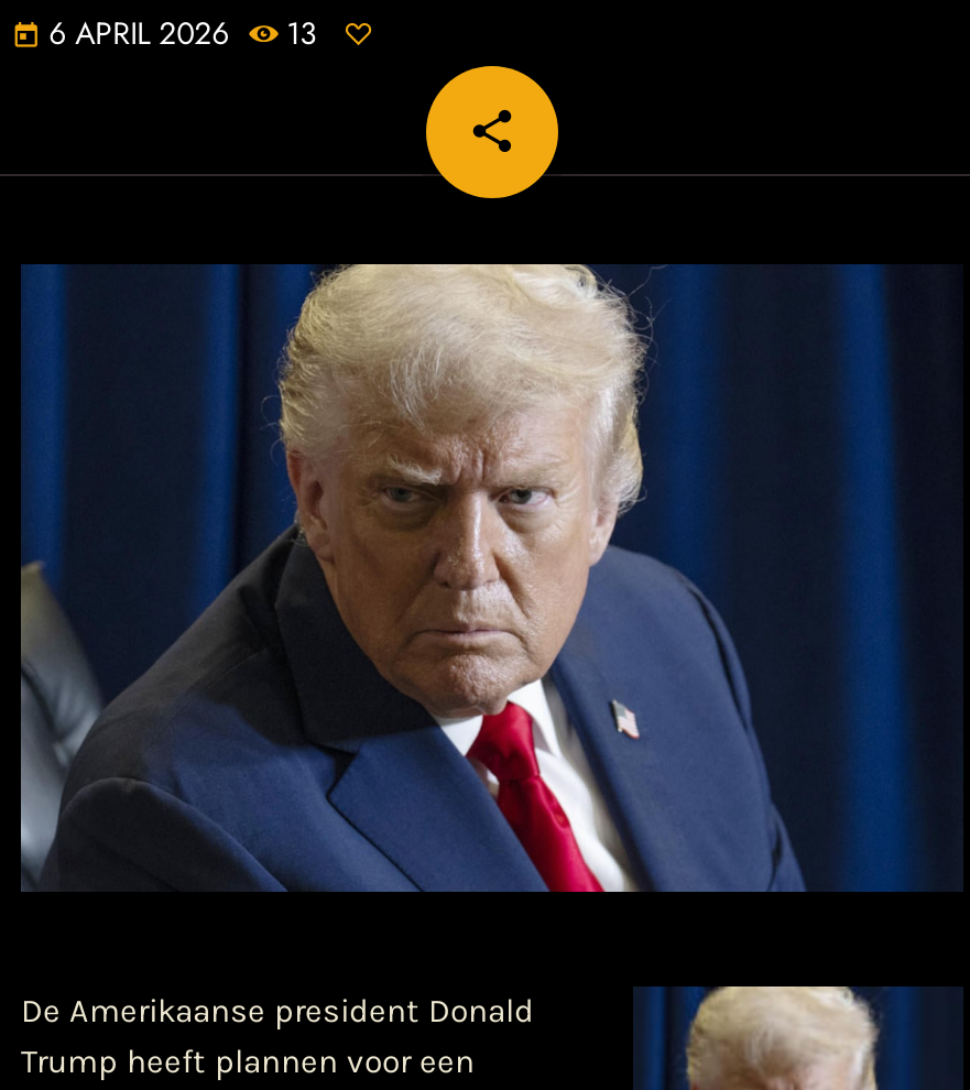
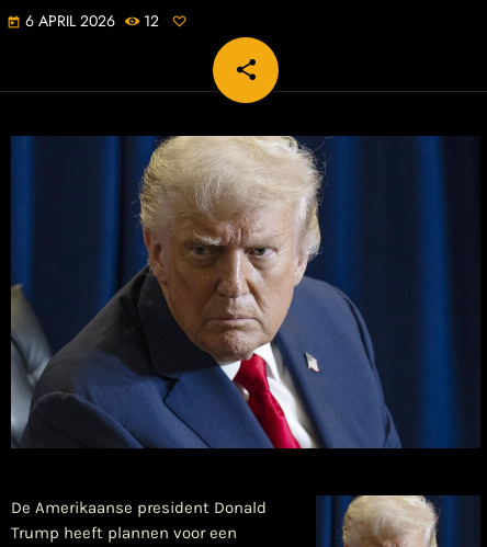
- 13
+ 12
